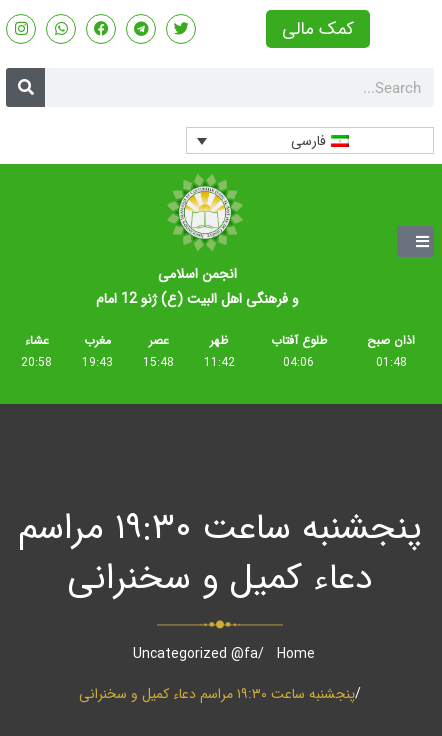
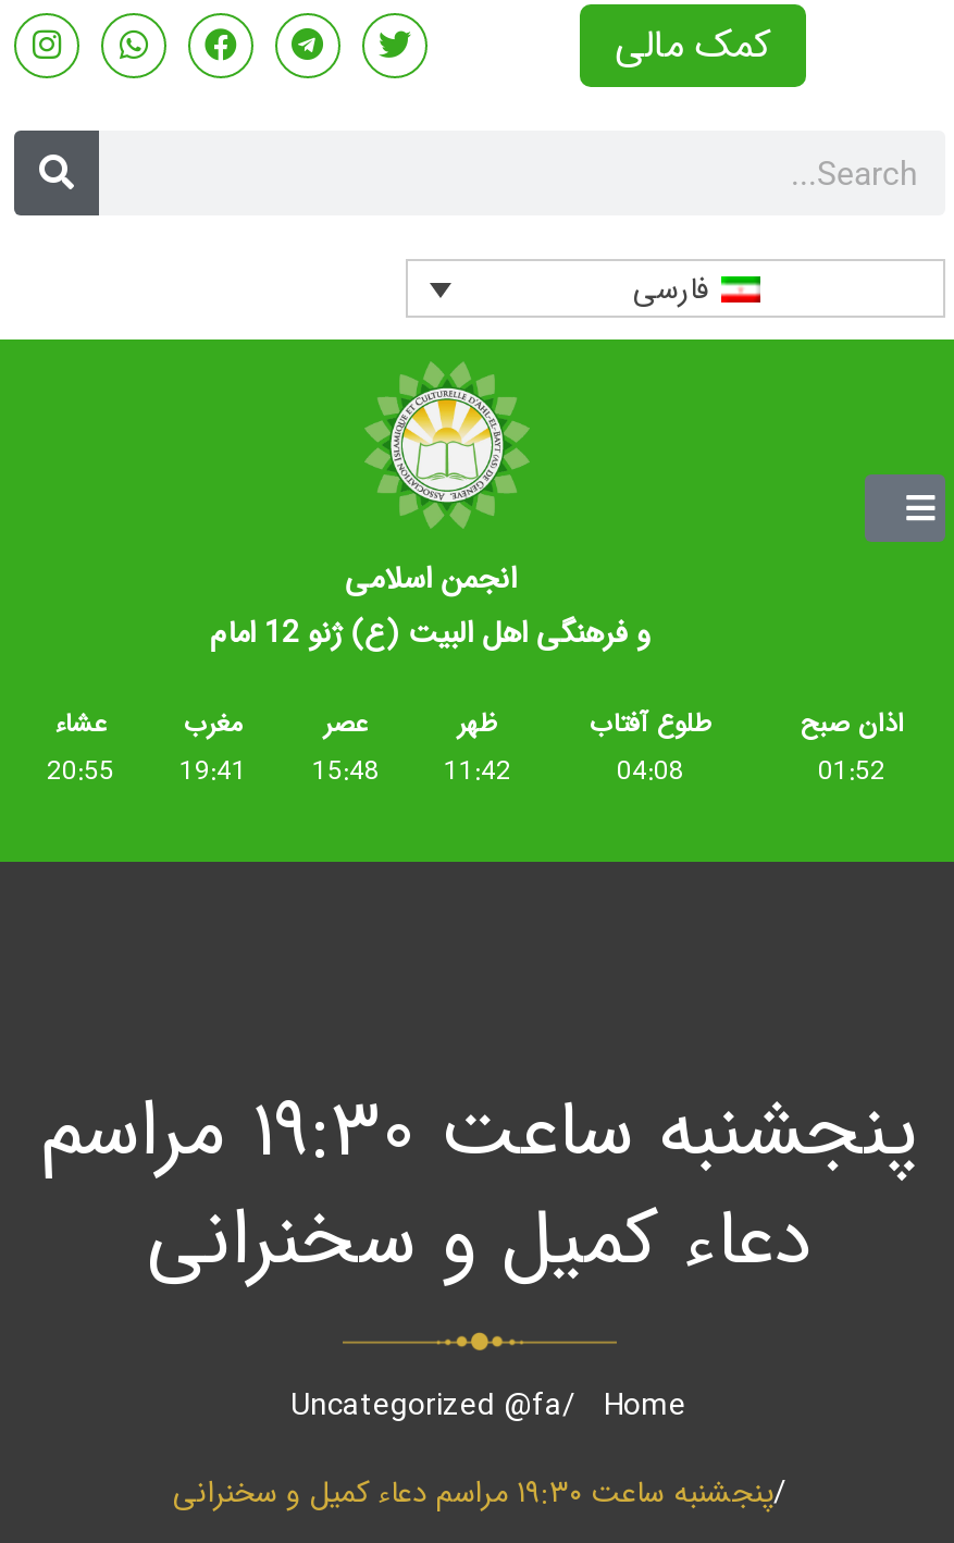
- 20:58
+ 20:55

- 19:43
+ 19:41

- 04:06
+ 04:08

- 01:48
+ 01:52
